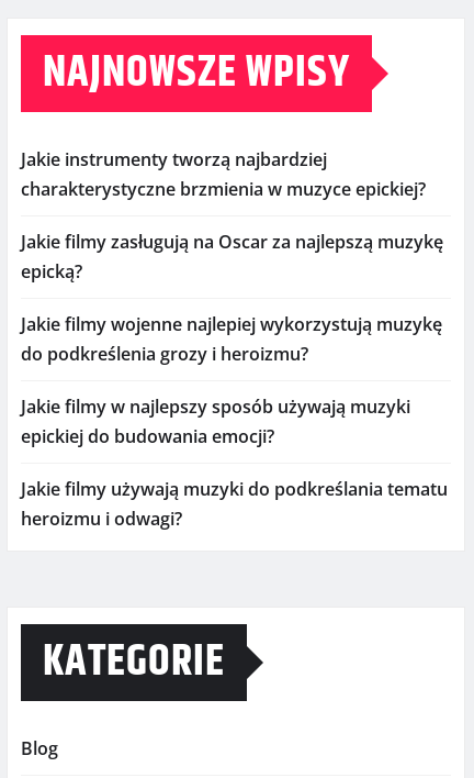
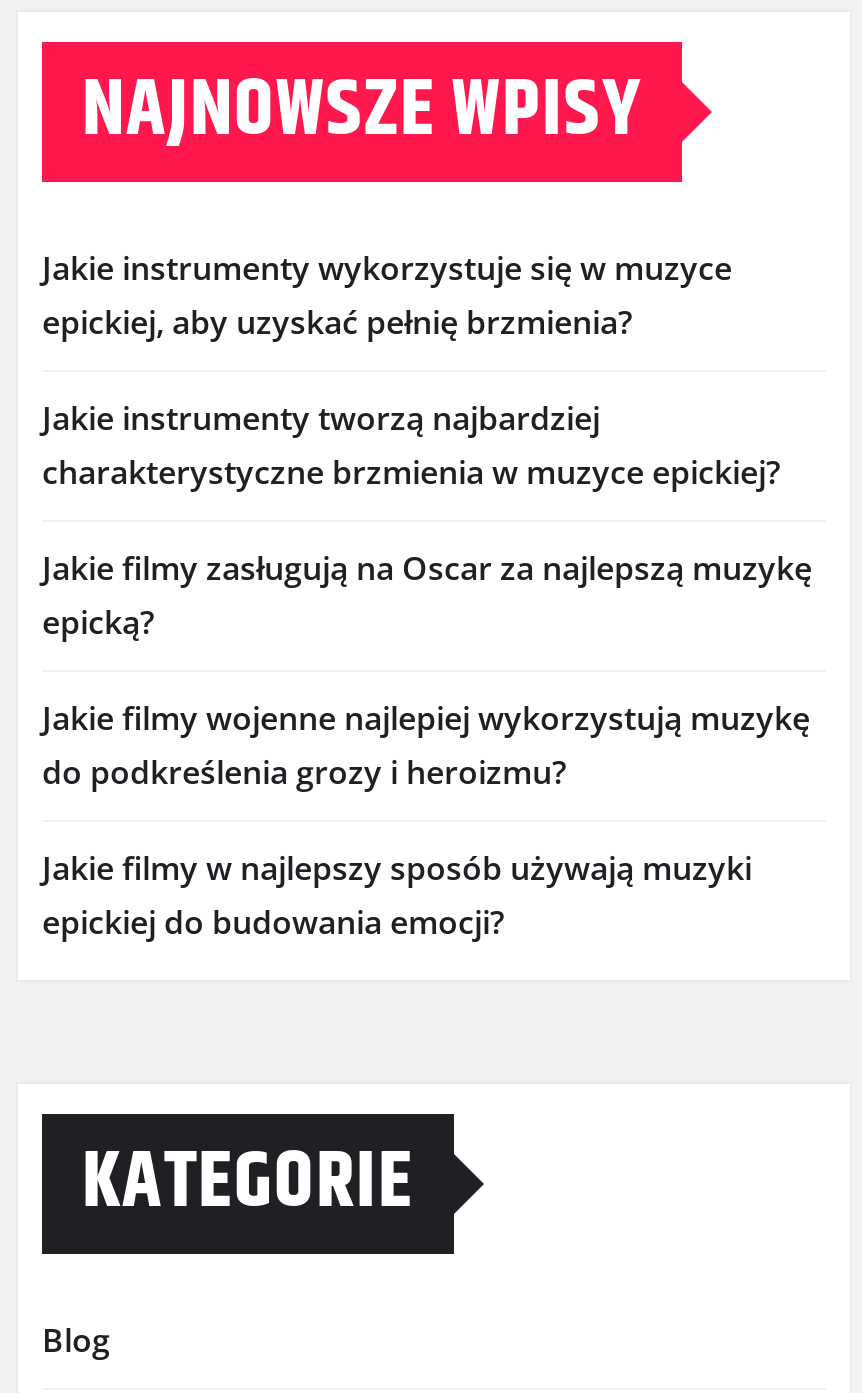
+ Jakie instrumenty wykorzystuje się w muzyce
+ epickiej, aby uzyskać pełnię brzmienia?

moved down: Jakie instrumenty tworzą najbardziej | charakterystyczne brzmienia w muzyce epickiej? | Jakie filmy zasługują na Oscar za najlepszą muzykę | epicką? | Jakie filmy wojenne najlepiej wykorzystują muzykę | do podkreślenia grozy i heroizmu? | Jakie filmy w najlepszy sposób używają muzyki | epickiej do budowania emocji?

- Jakie filmy używają muzyki do podkreślania tematu
- heroizmu i odwagi?
